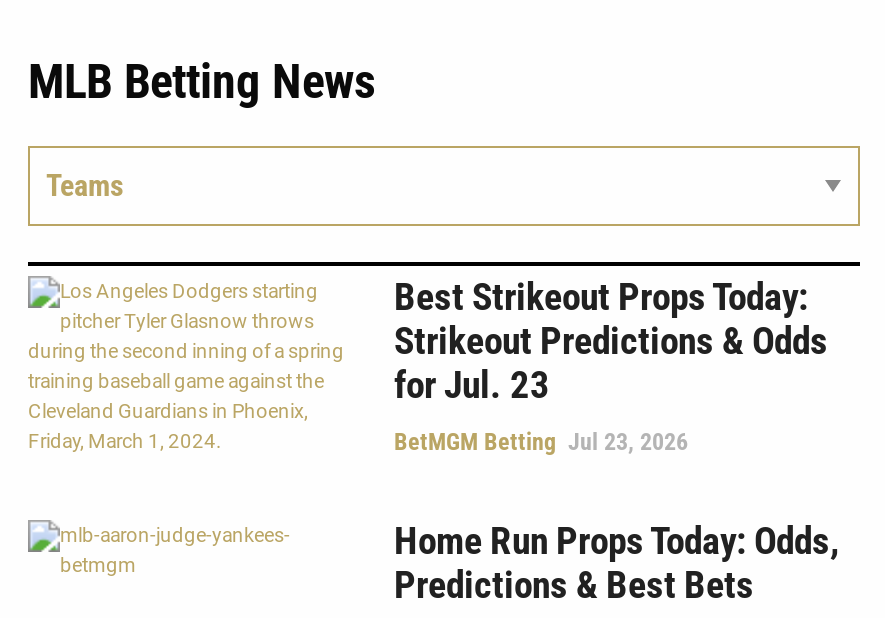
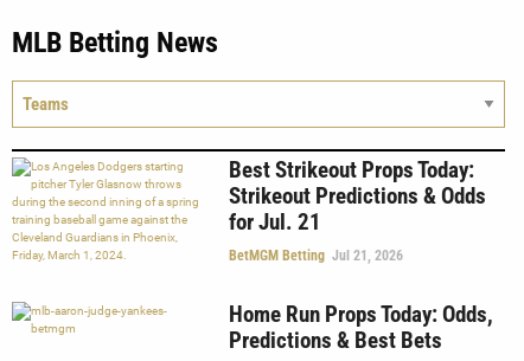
- for Jul. 23
+ for Jul. 21

- BetMGM Betting Jul 23, 2026
+ BetMGM Betting Jul 21, 2026
